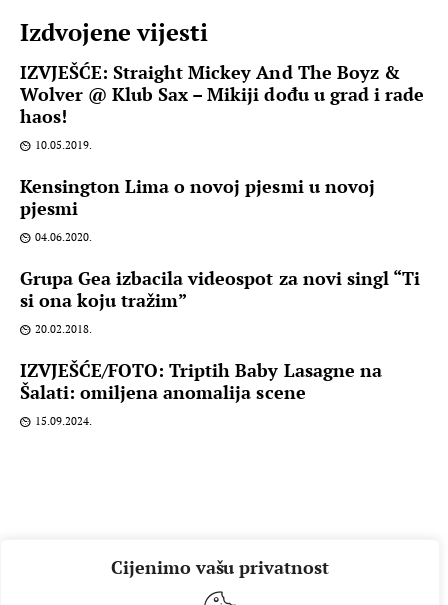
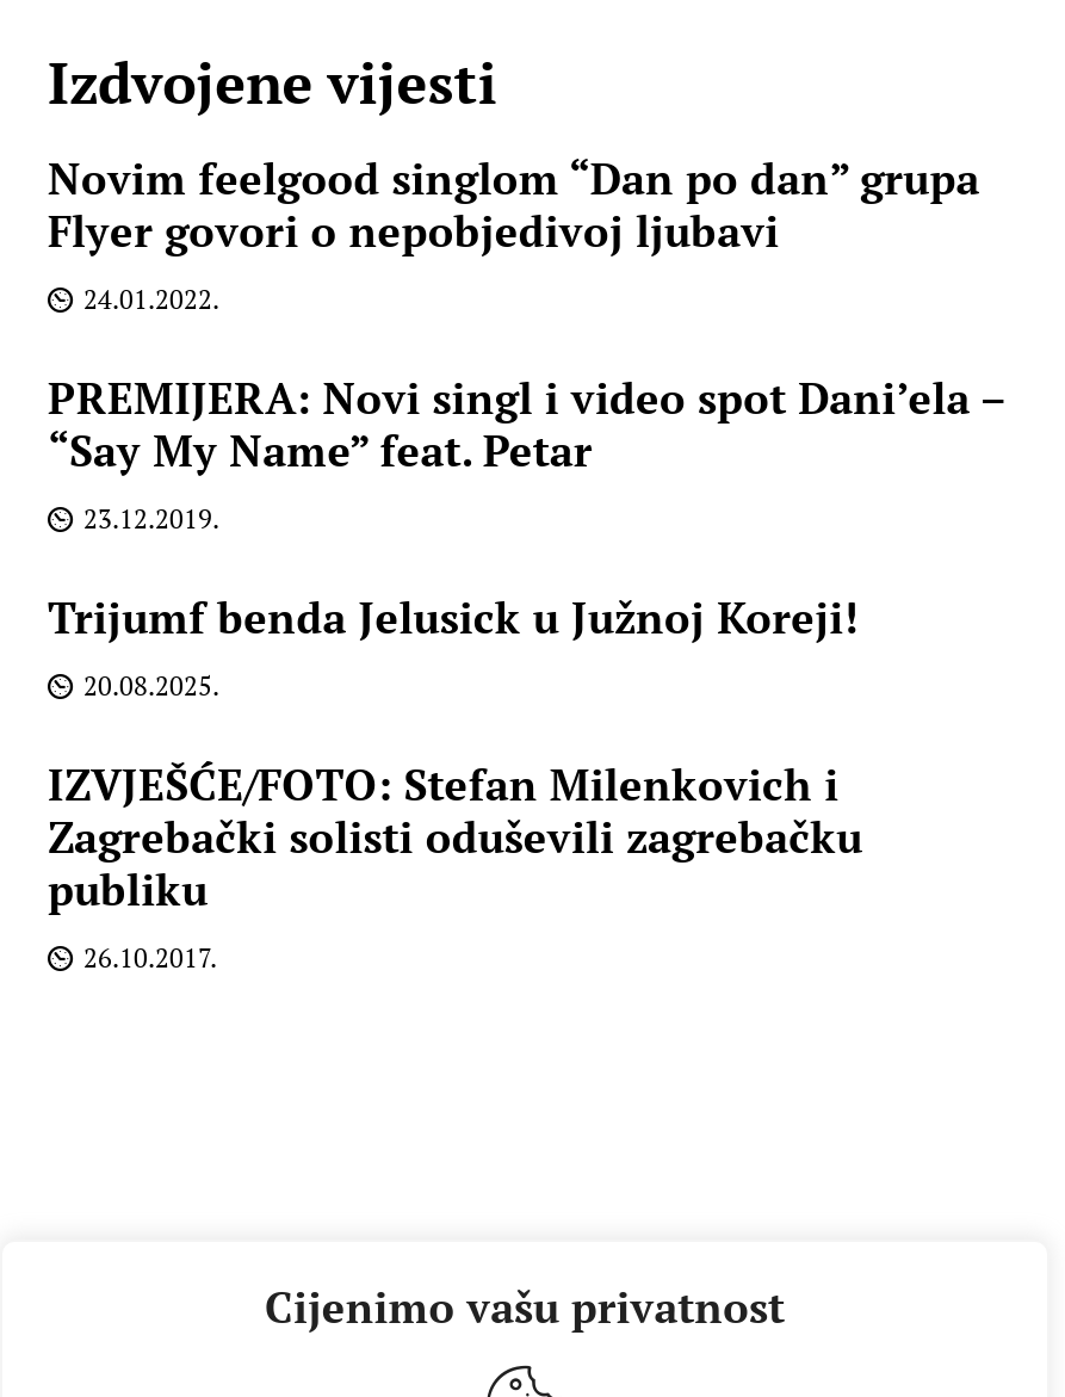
- IZVJEŠĆE: Straight Mickey And The Boyz &
- Wolver @ Klub Sax – Mikiji dođu u grad i rade
- haos!
- 10.05.2019.
+ Novim feelgood singlom “Dan po dan” grupa
+ Flyer govori o nepobjedivoj ljubavi
+ 24.01.2022.

- Kensington Lima o novoj pjesmi u novoj
- pjesmi
- 04.06.2020.
+ PREMIJERA: Novi singl i video spot Dani’ela –
+ “Say My Name” feat. Petar
+ 23.12.2019.

- Grupa Gea izbacila videospot za novi singl “Ti
- si ona koju tražim”
- 20.02.2018.
+ Trijumf benda Jelusick u Južnoj Koreji!
+ 20.08.2025.

- IZVJEŠĆE/FOTO: Triptih Baby Lasagne na
- Šalati: omiljena anomalija scene
- 15.09.2024.
+ IZVJEŠĆE/FOTO: Stefan Milenkovich i
+ Zagrebački solisti oduševili zagrebačku
+ publiku
+ 26.10.2017.
